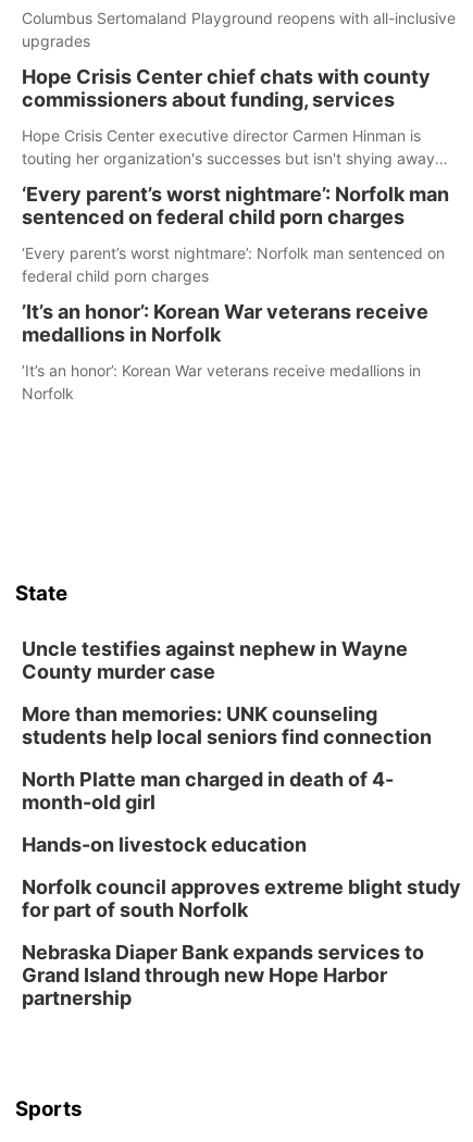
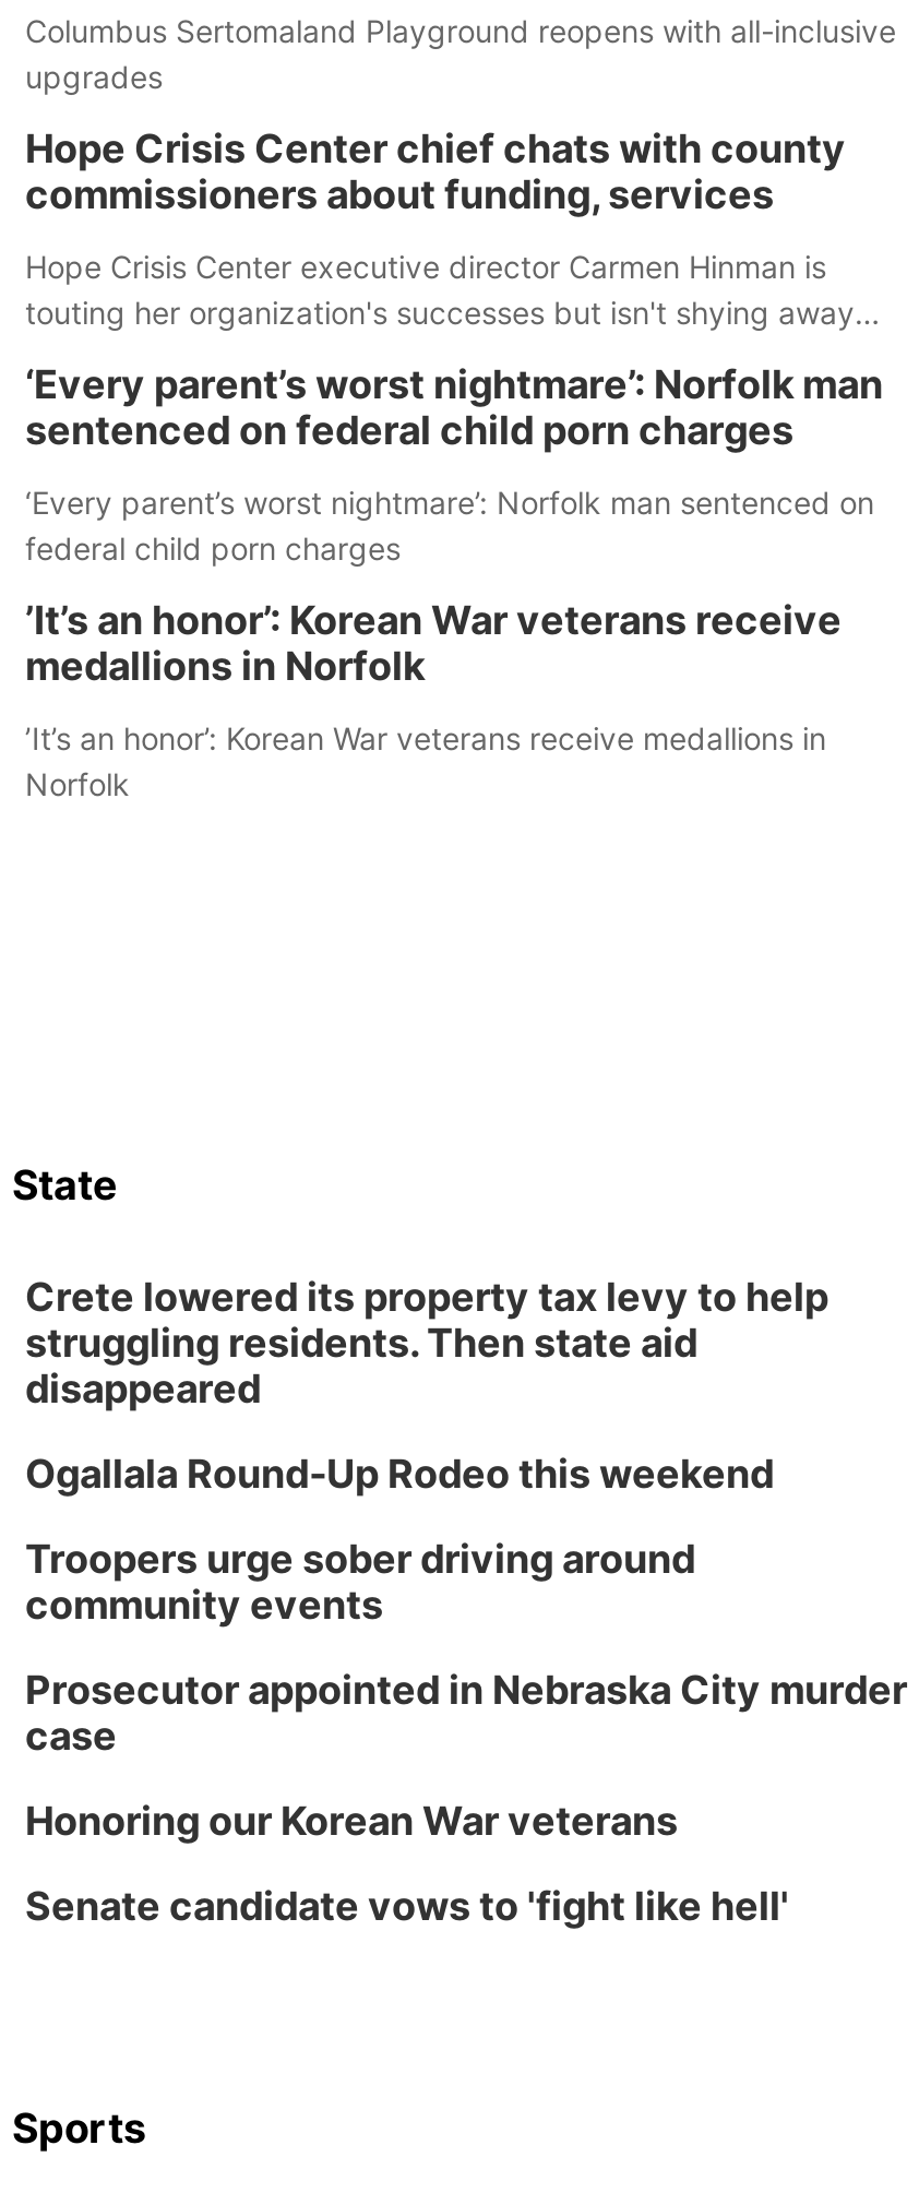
- Uncle testifies against nephew in Wayne
- County murder case
+ Crete lowered its property tax levy to help
+ struggling residents. Then state aid
+ disappeared

- More than memories: UNK counseling
- students help local seniors find connection
+ Ogallala Round-Up Rodeo this weekend

- North Platte man charged in death of 4-
- month-old girl
+ Troopers urge sober driving around
+ community events

- Hands-on livestock education
+ Prosecutor appointed in Nebraska City murder
+ case

- Norfolk council approves extreme blight study
- for part of south Norfolk
+ Honoring our Korean War veterans

- Nebraska Diaper Bank expands services to
- Grand Island through new Hope Harbor
- partnership
+ Senate candidate vows to 'fight like hell'
